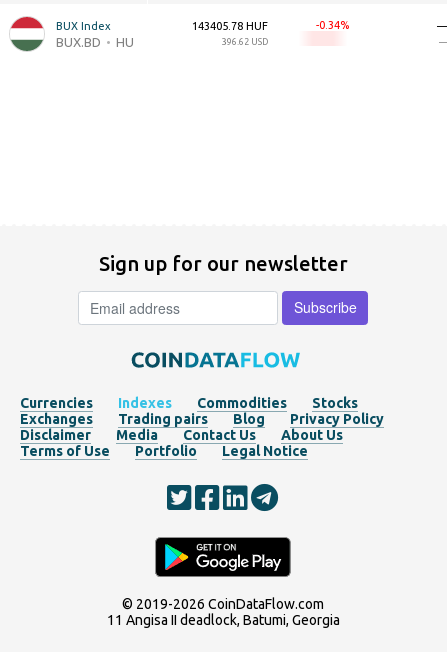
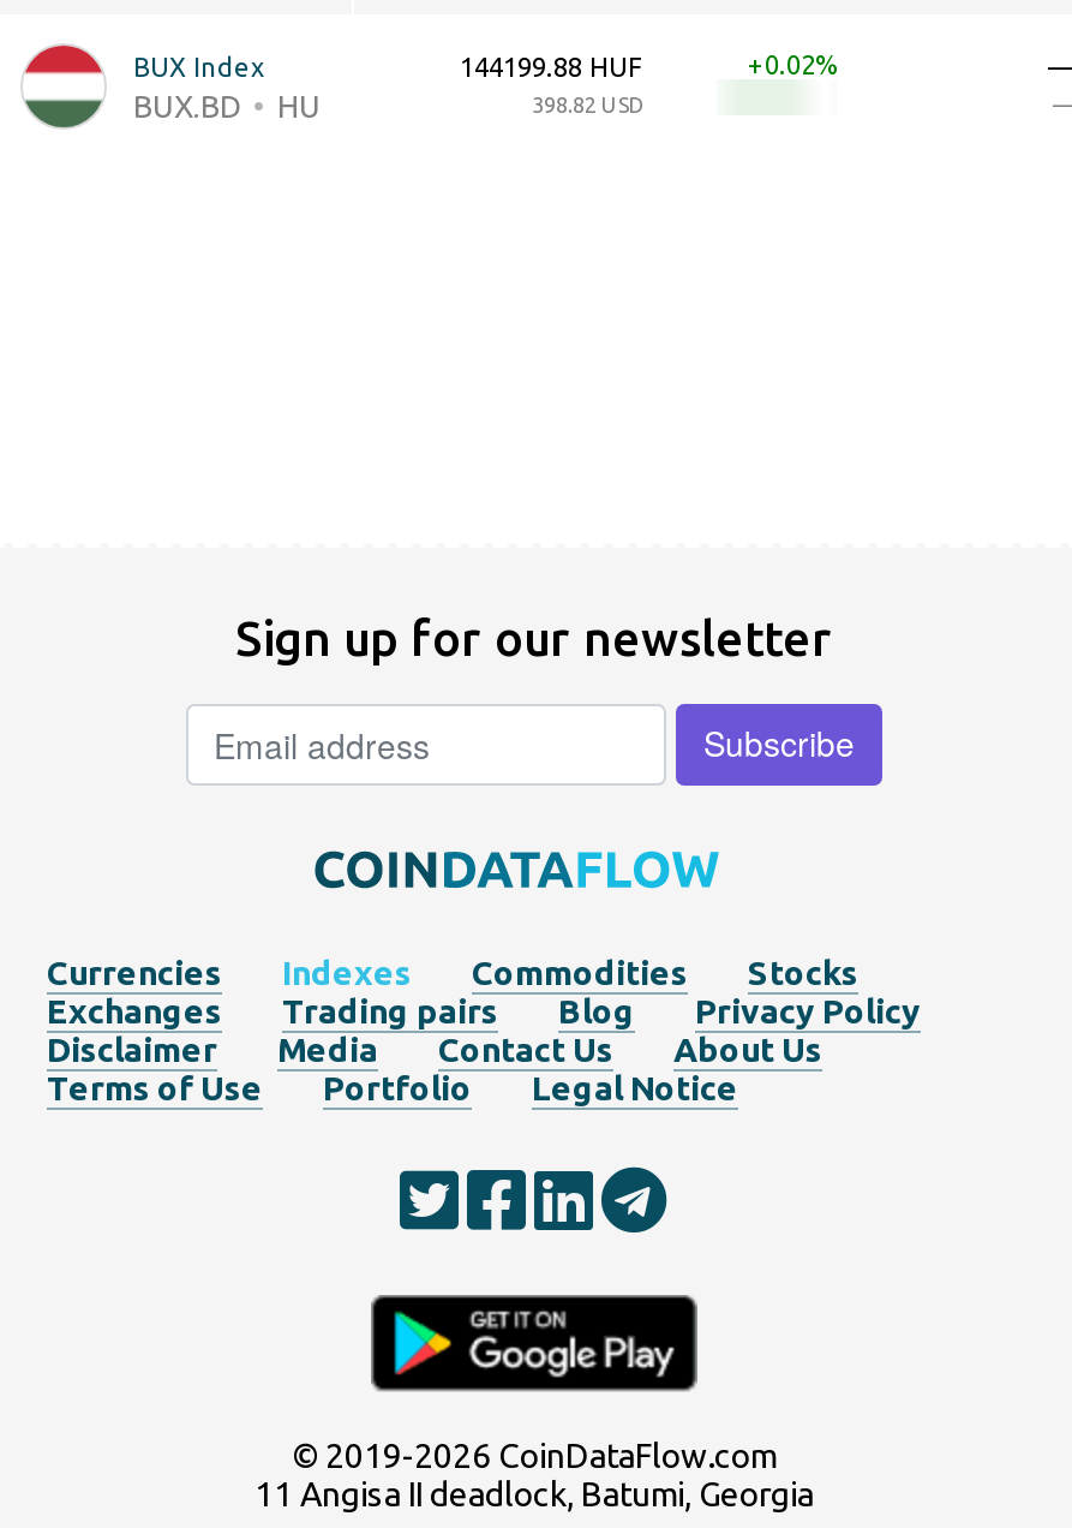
- 143405.78 HUF
+ 144199.88 HUF

- -0.34
+ +0.02

- 396.62 USD
+ 398.82 USD
